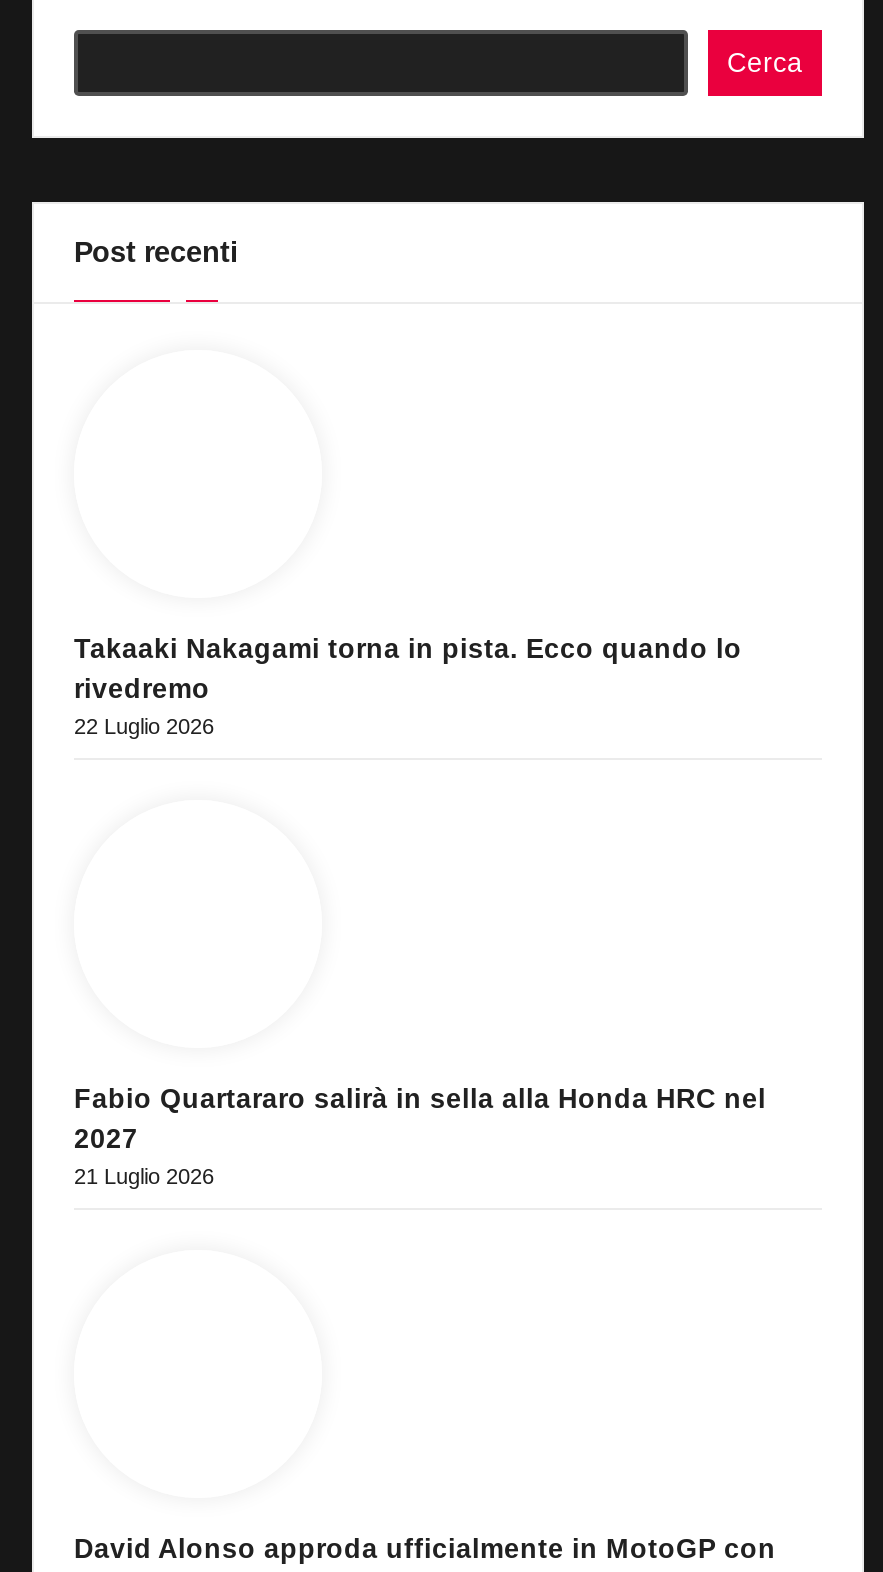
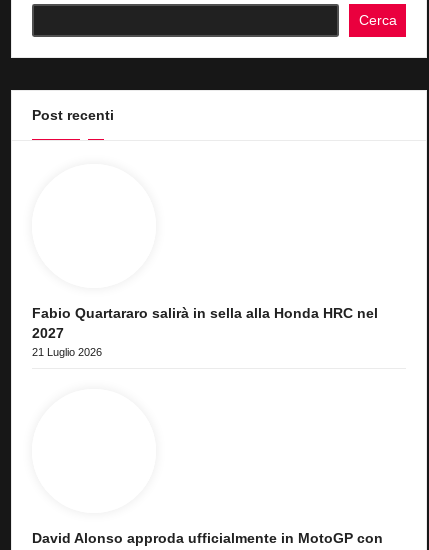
- Takaaki Nakagami torna in pista. Ecco quando lo
- rivedremo
- 22 Luglio 2026
